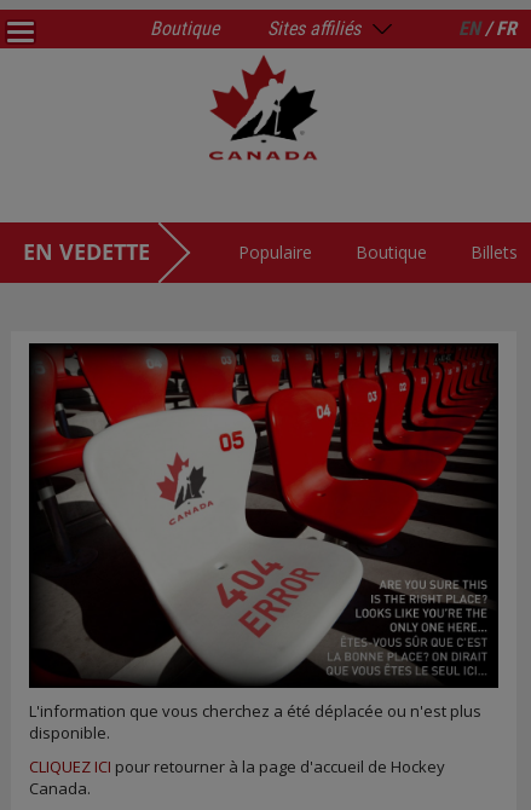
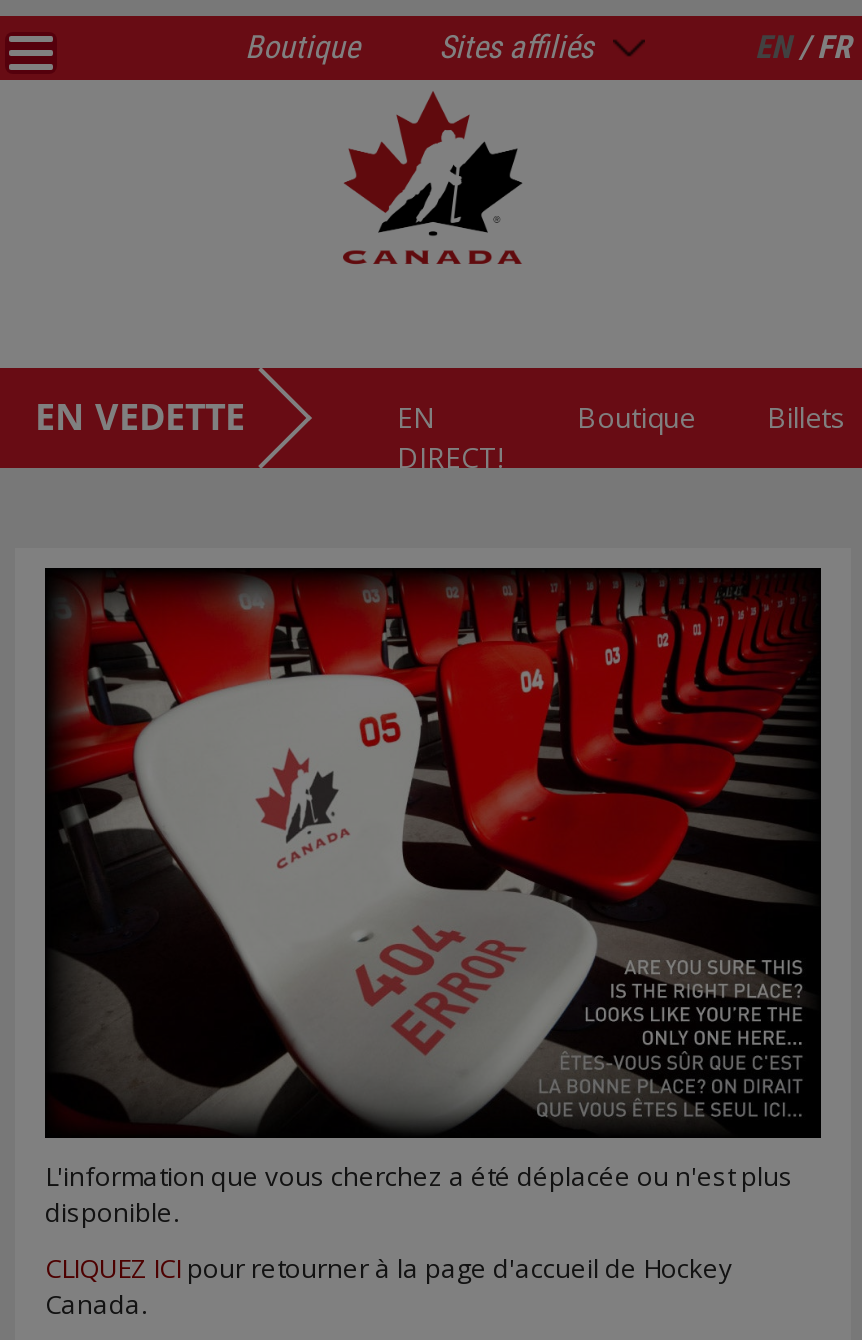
- Populaire
+ EN
+ DIRECT!
